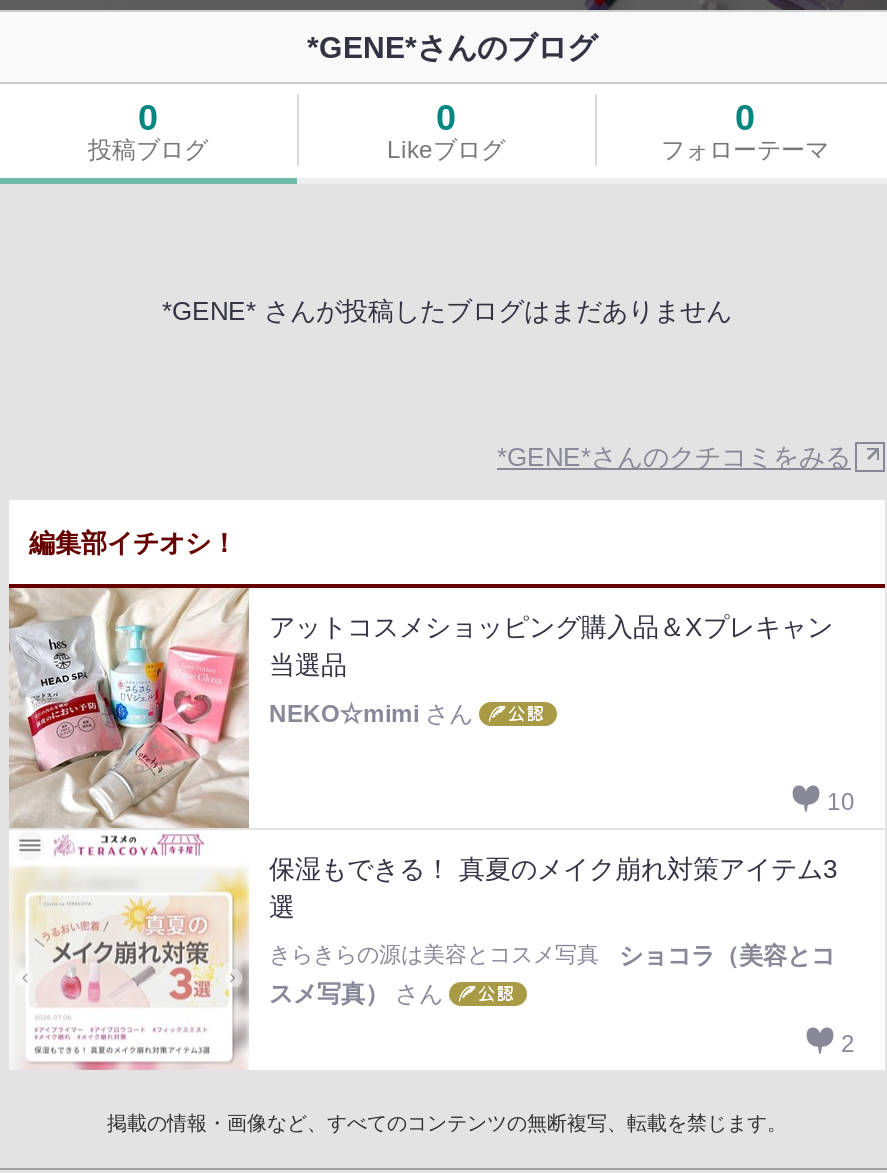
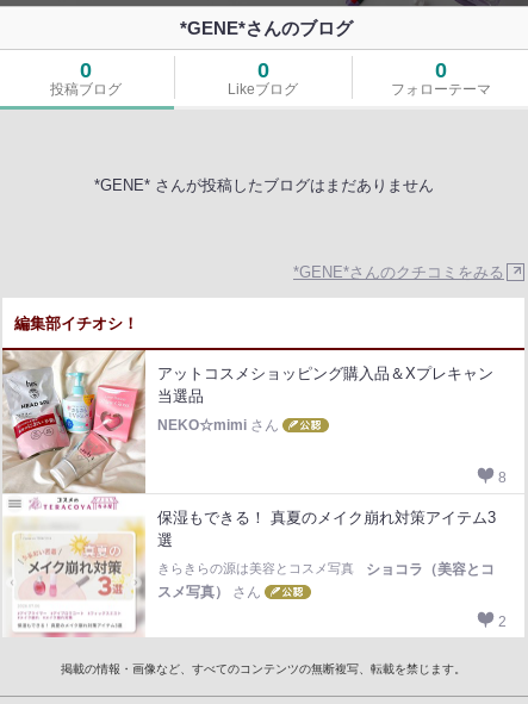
- 10
+ 8
